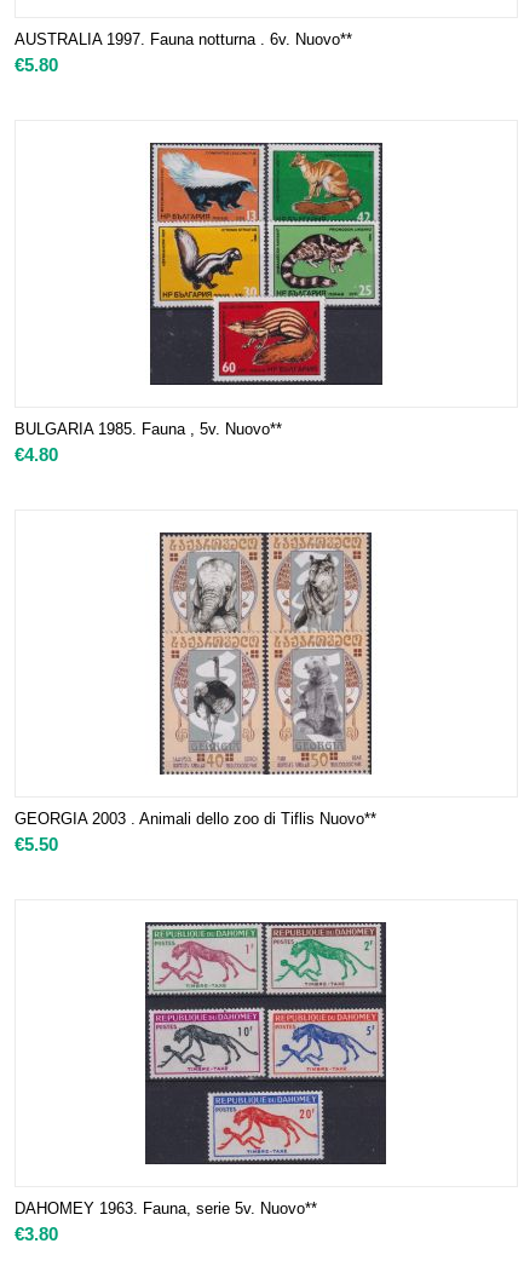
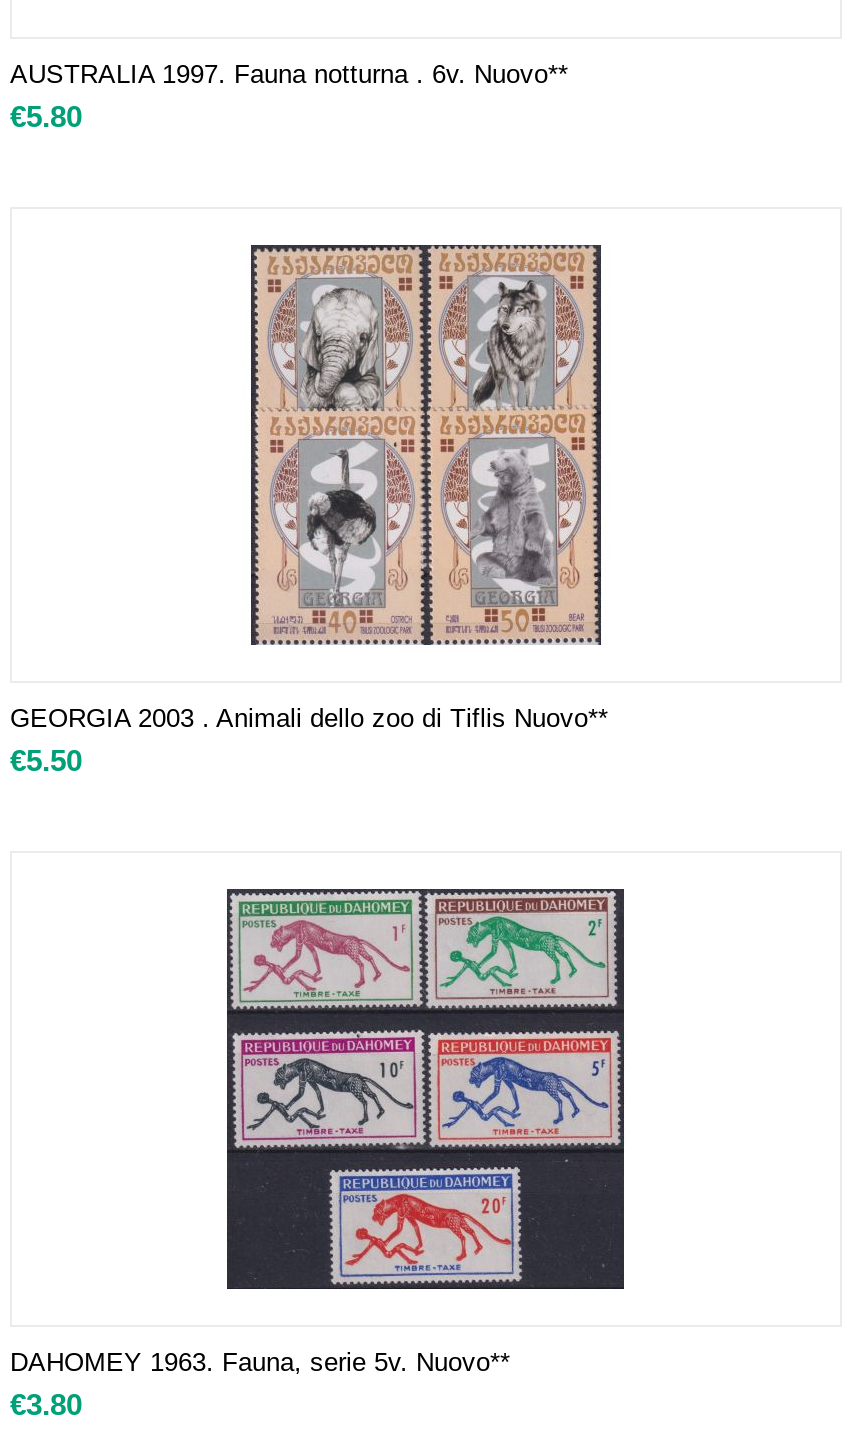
- [image]
- BULGARIA 1985. Fauna , 5v. Nuovo**
- €4.80
